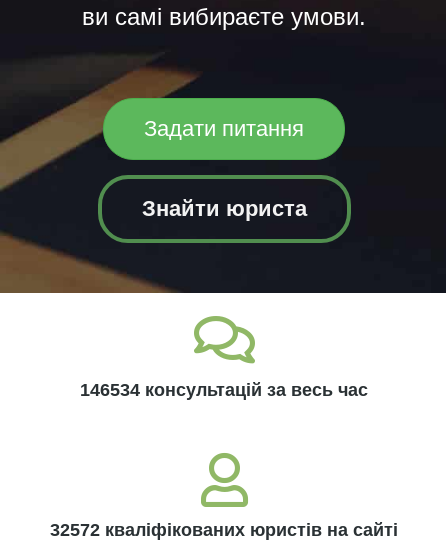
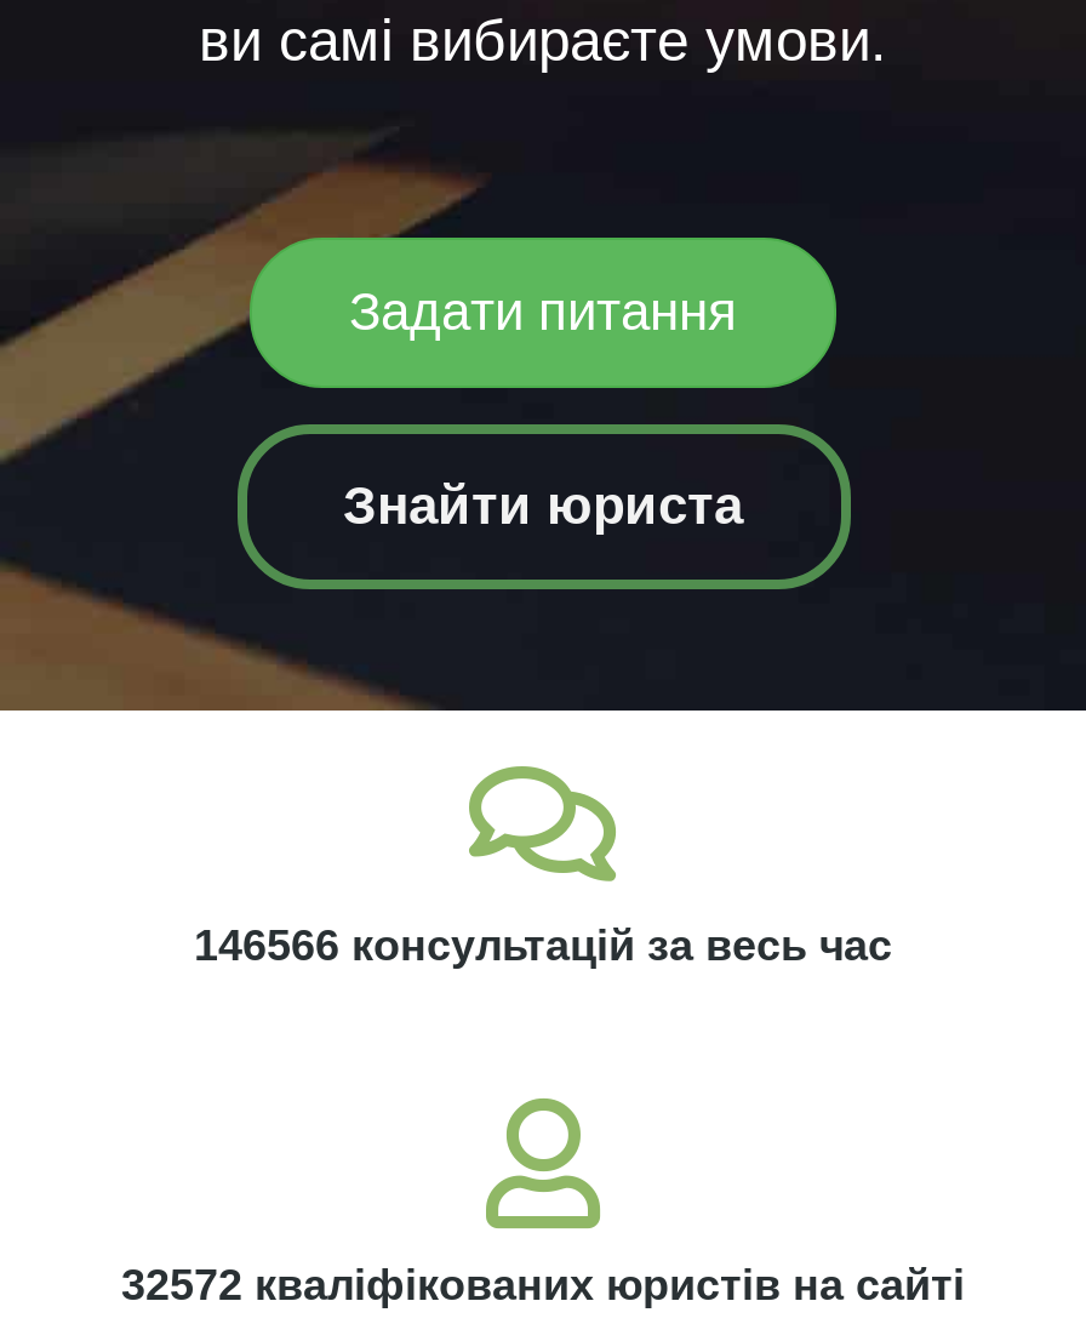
- 146534 консультацій за весь час
+ 146566 консультацій за весь час
